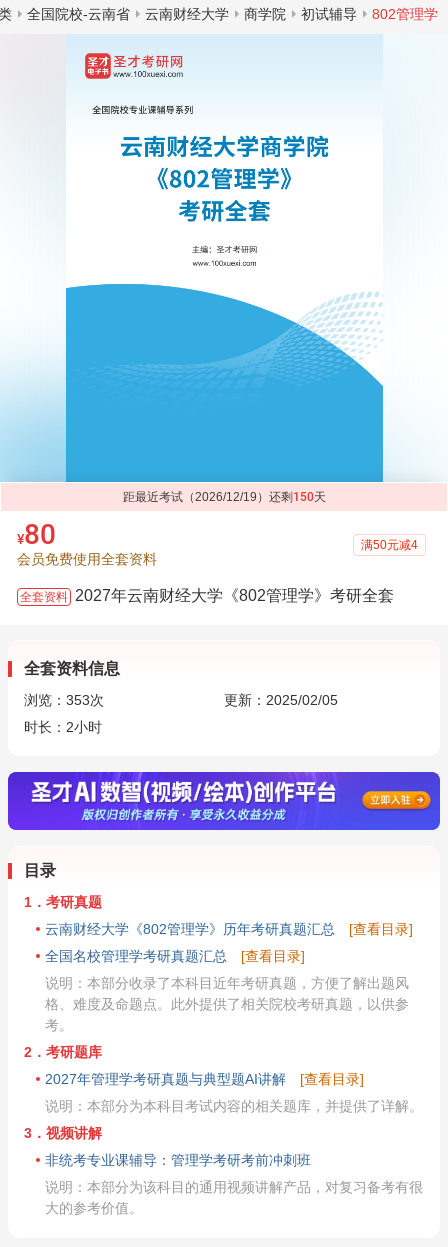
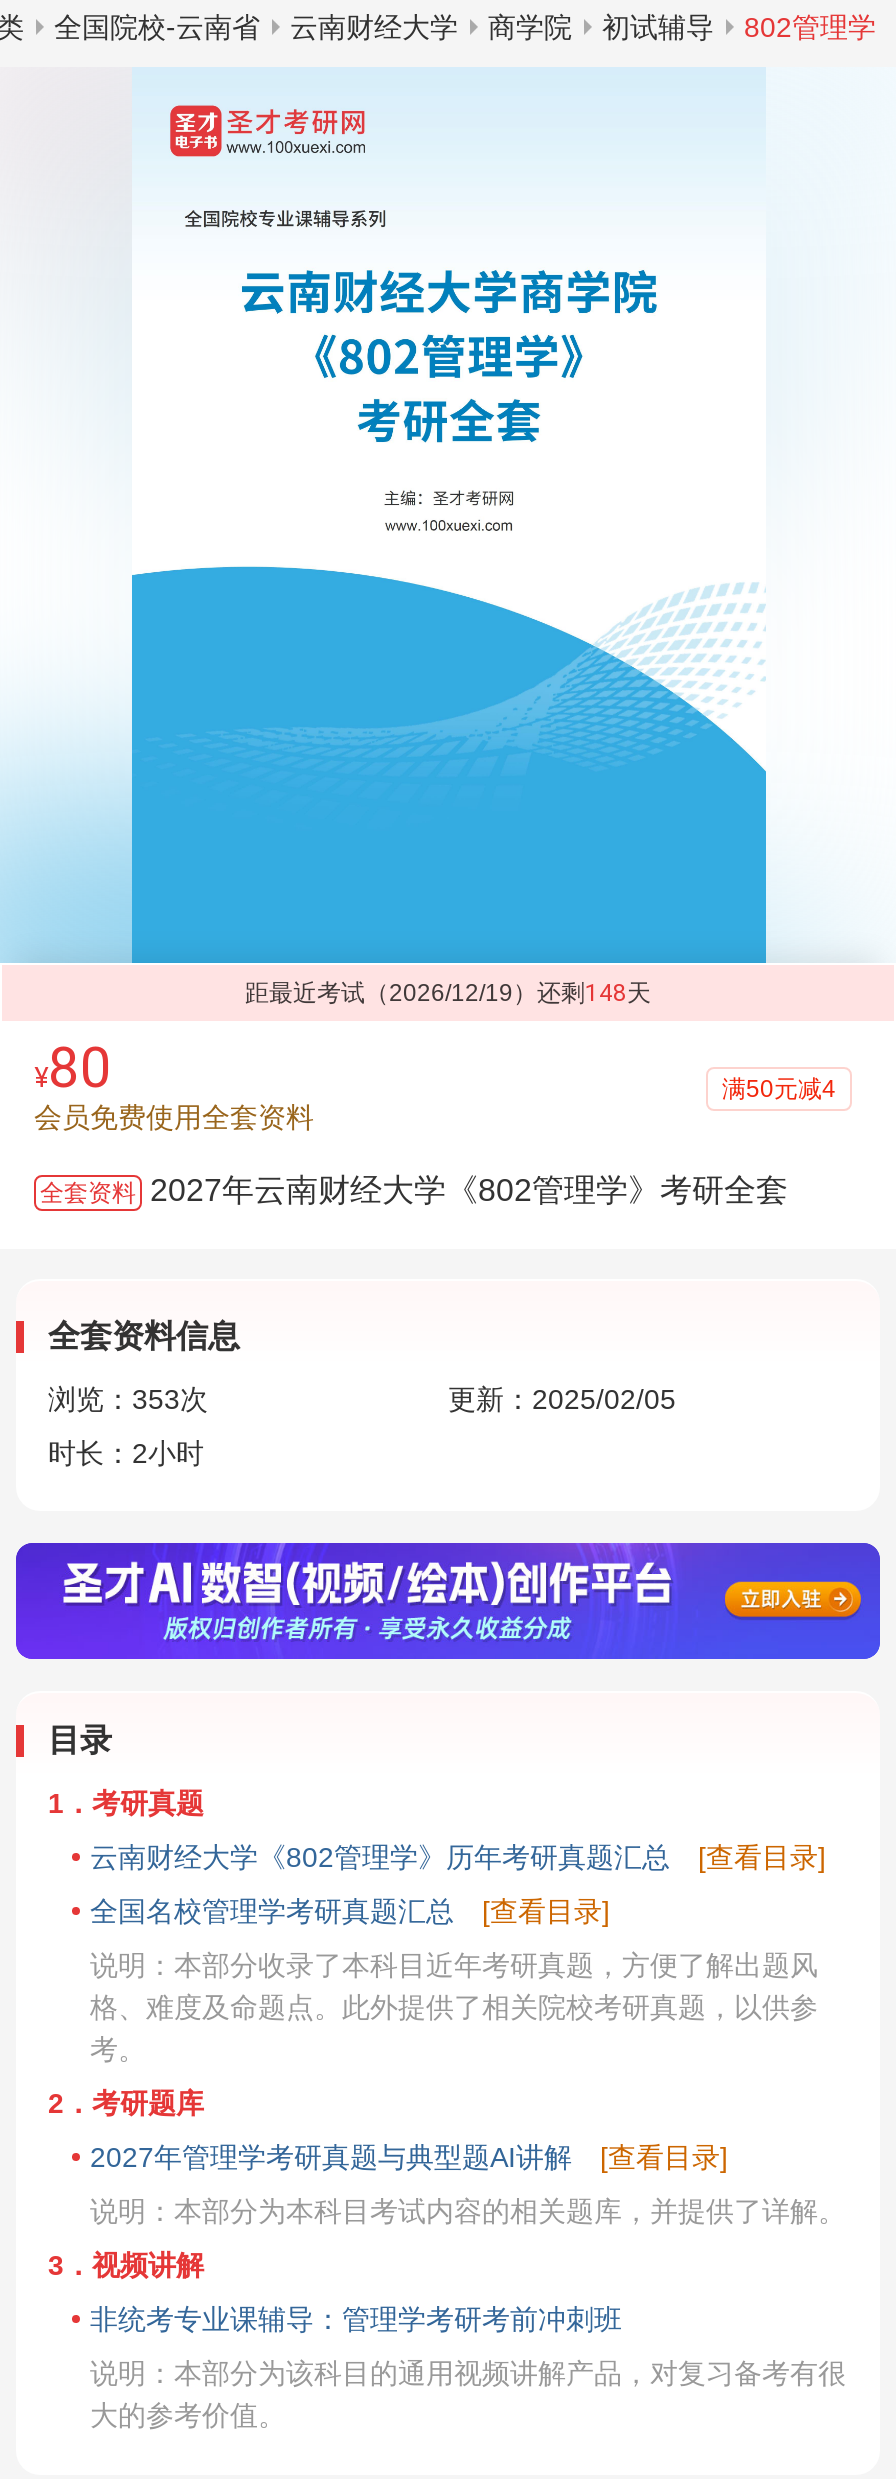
- 距最近考试（2026/12/19）还剩150天
+ 距最近考试（2026/12/19）还剩148天
